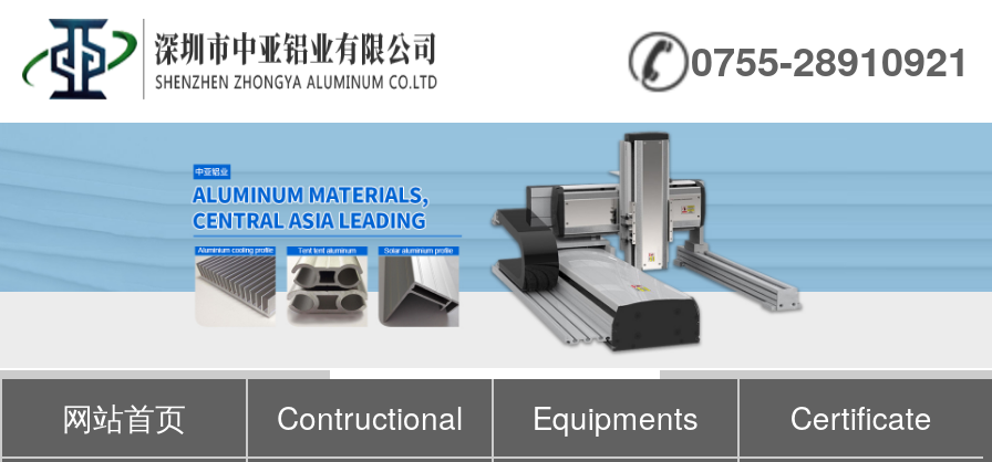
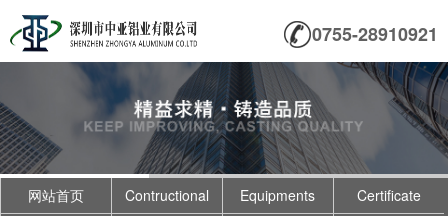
- [image]
+ [image]
